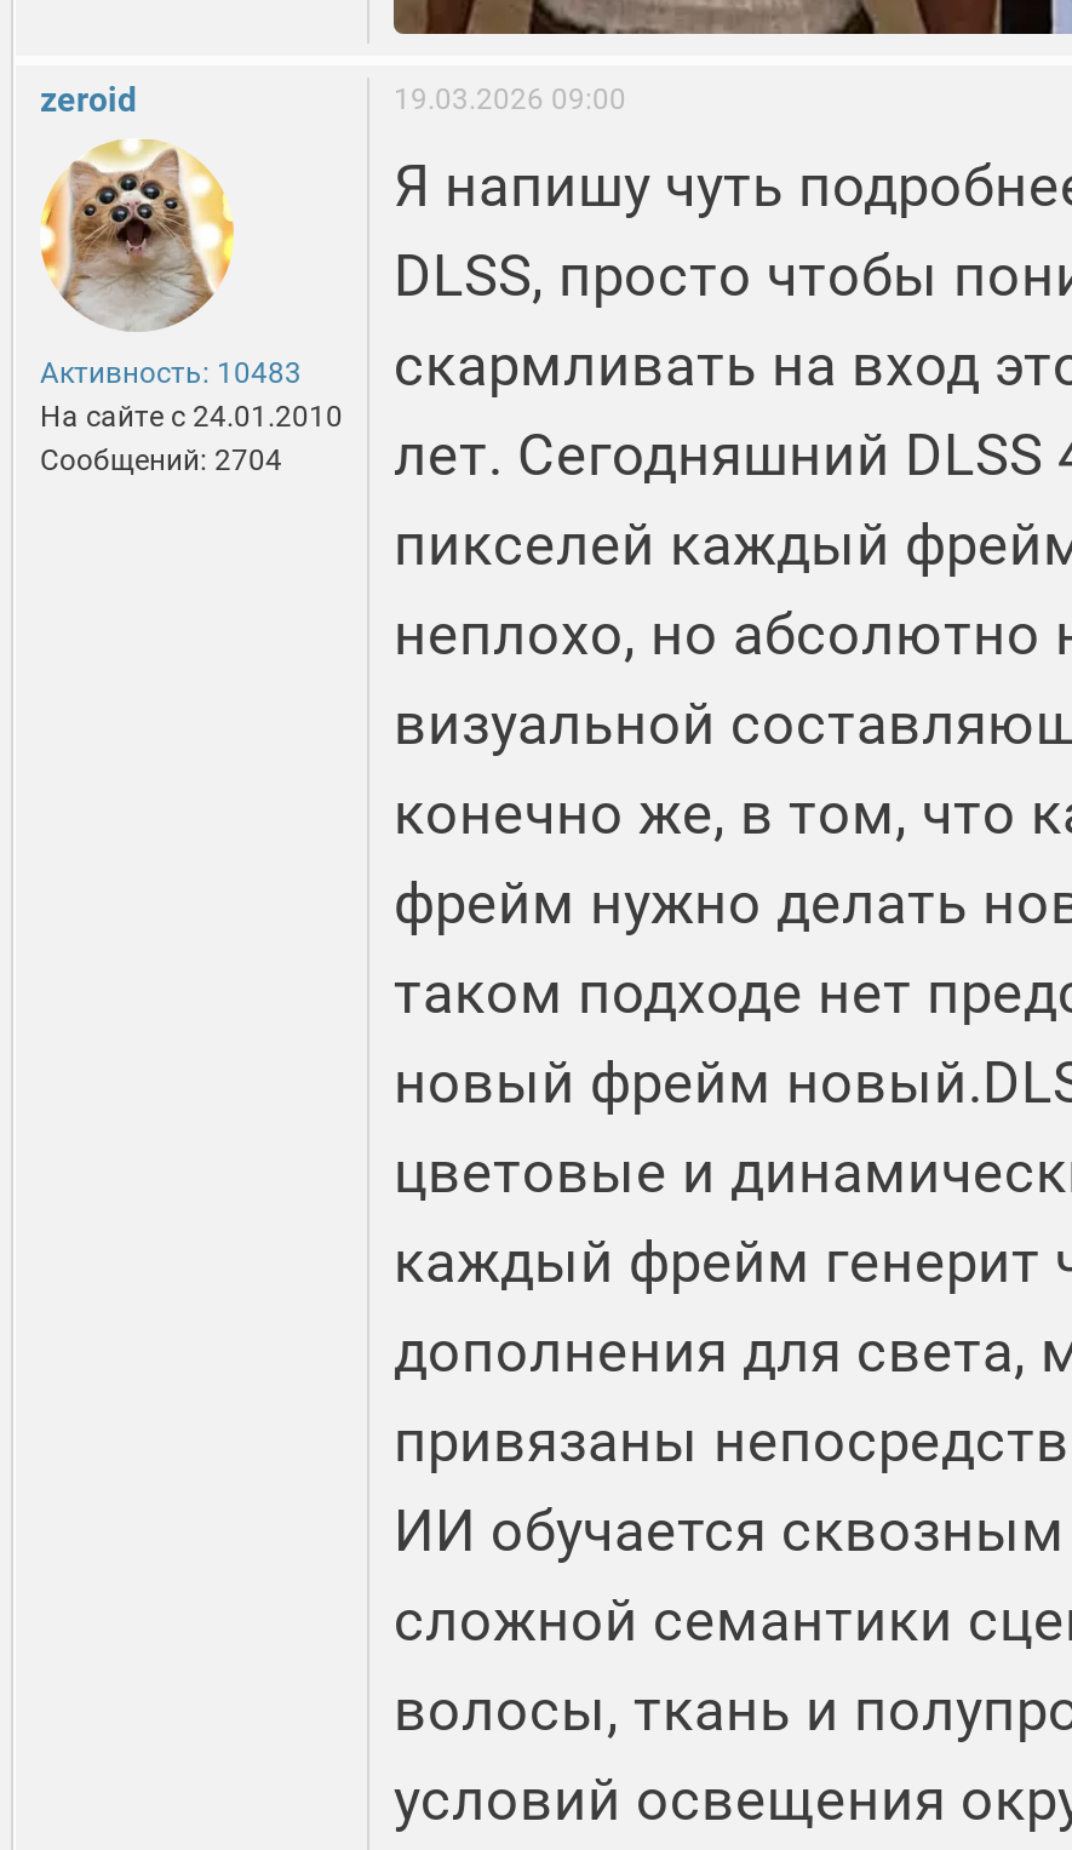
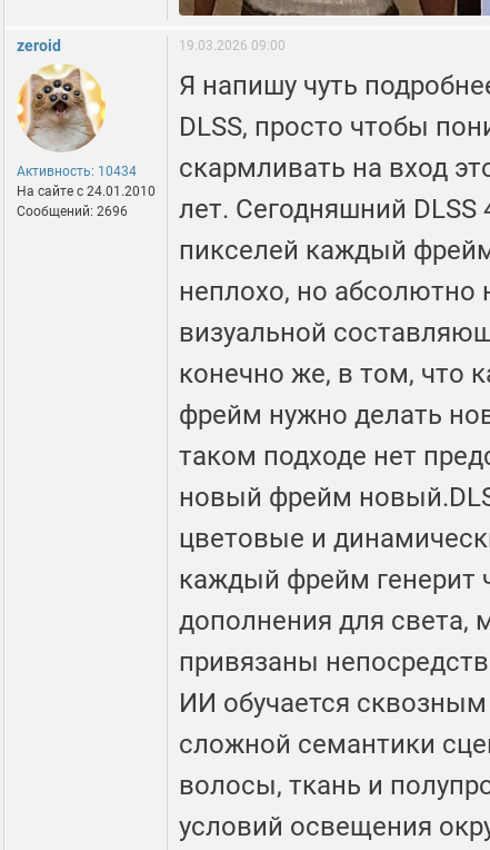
- Активность: 10483
+ Активность: 10434

- Сообщений: 2704
+ Сообщений: 2696
